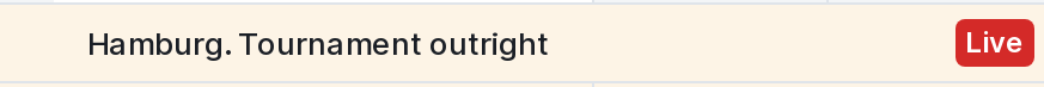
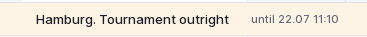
- Live
+ until 22.07 11:10
